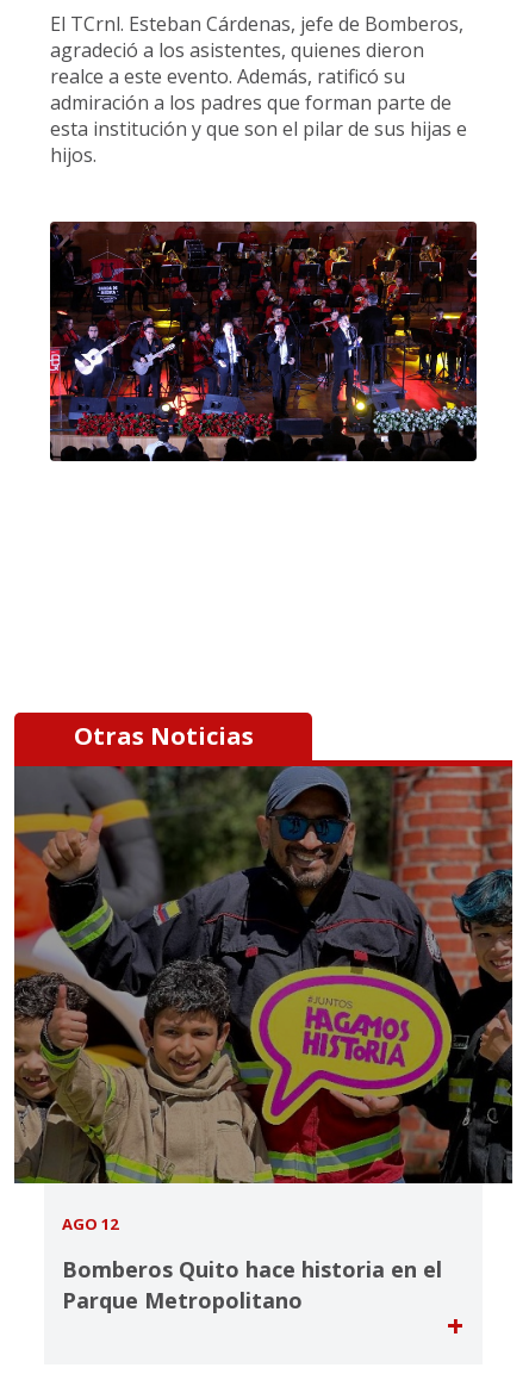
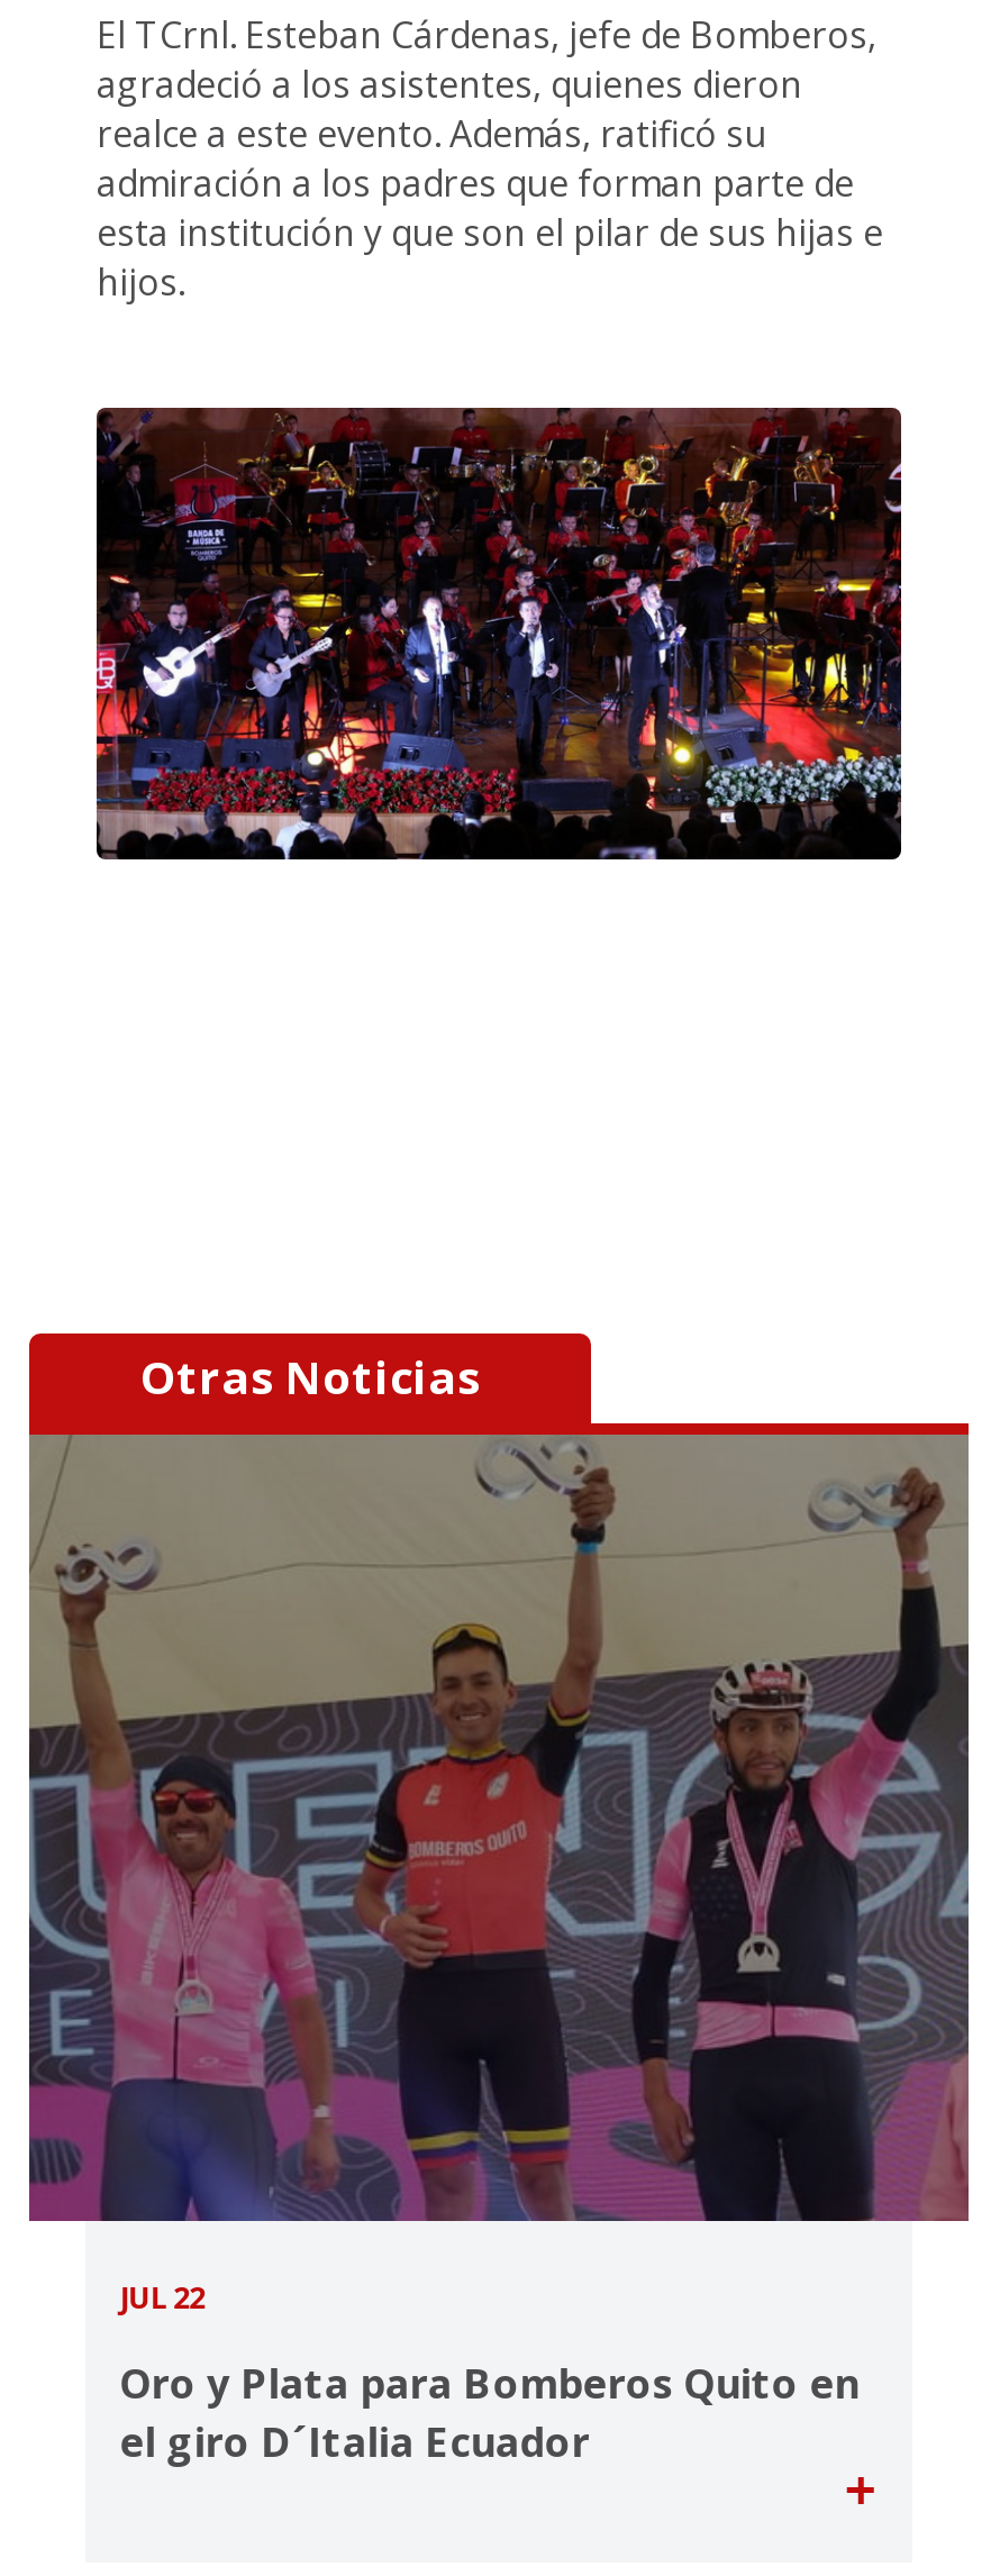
- [image]
- AGO 12
+ [image]
+ JUL 22

- Bomberos Quito hace historia en el
- Parque Metropolitano
+ Oro y Plata para Bomberos Quito en
+ el giro D´Italia Ecuador
